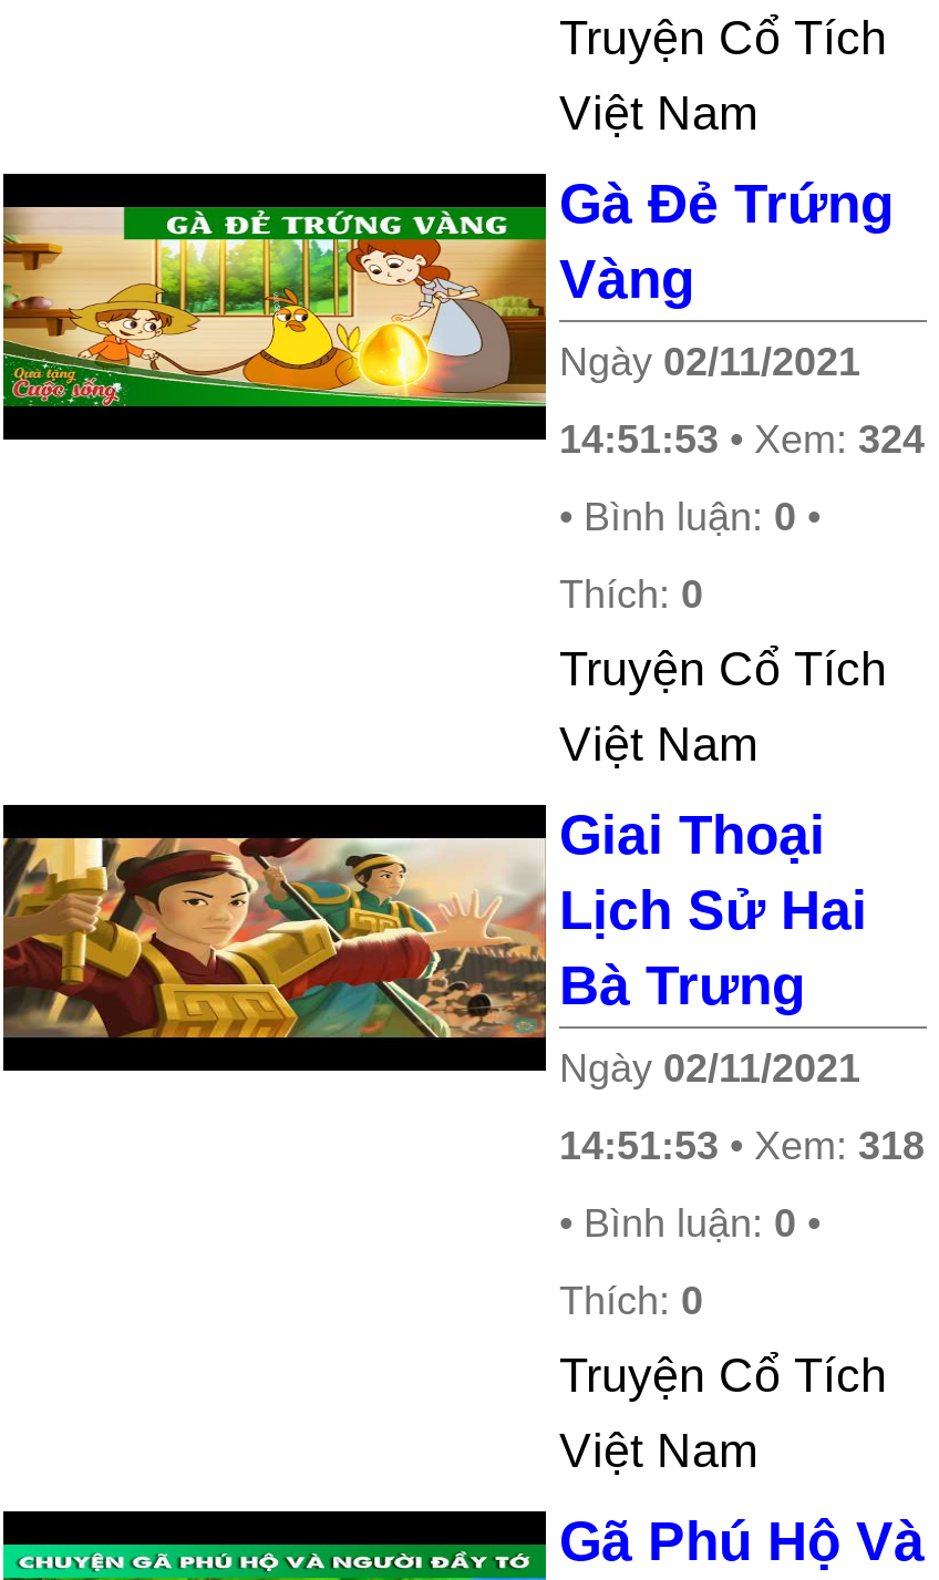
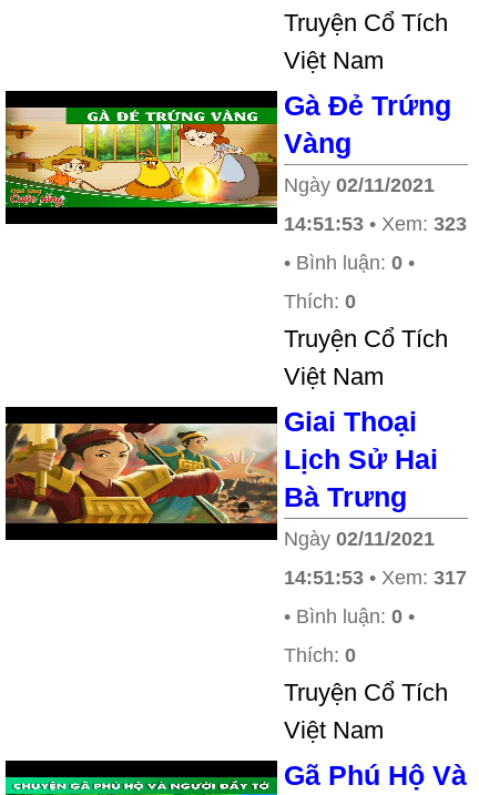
- 14:51:53 • Xem: 324
+ 14:51:53 • Xem: 323

- 14:51:53 • Xem: 318
+ 14:51:53 • Xem: 317
